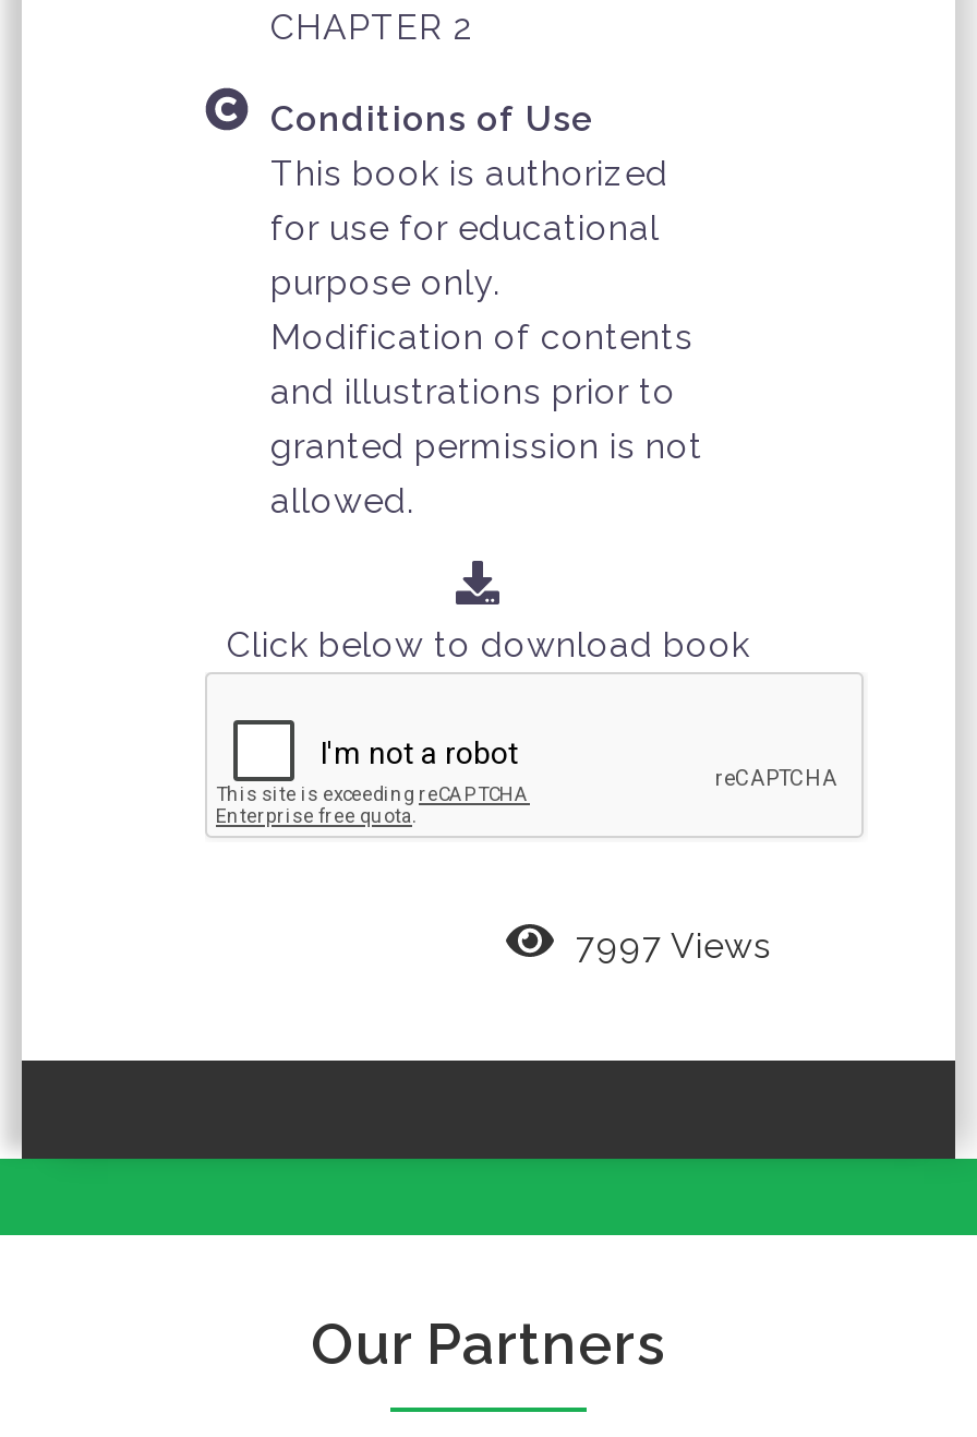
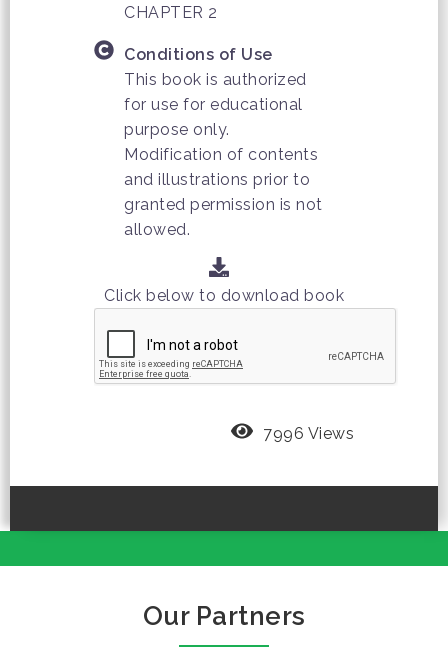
- 7997 Views
+ 7996 Views
